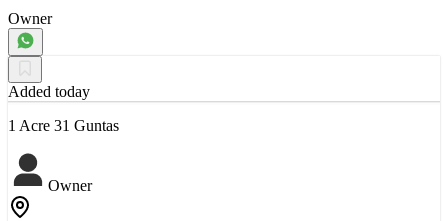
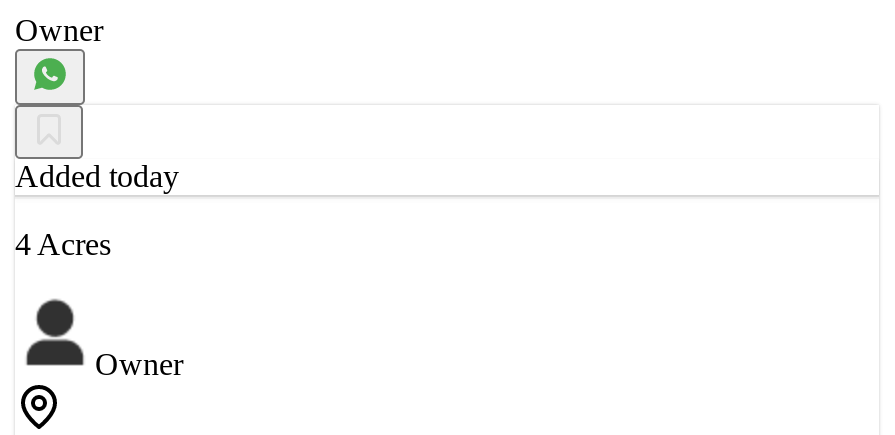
- 1 Acre 31 Guntas
+ 4 Acres
